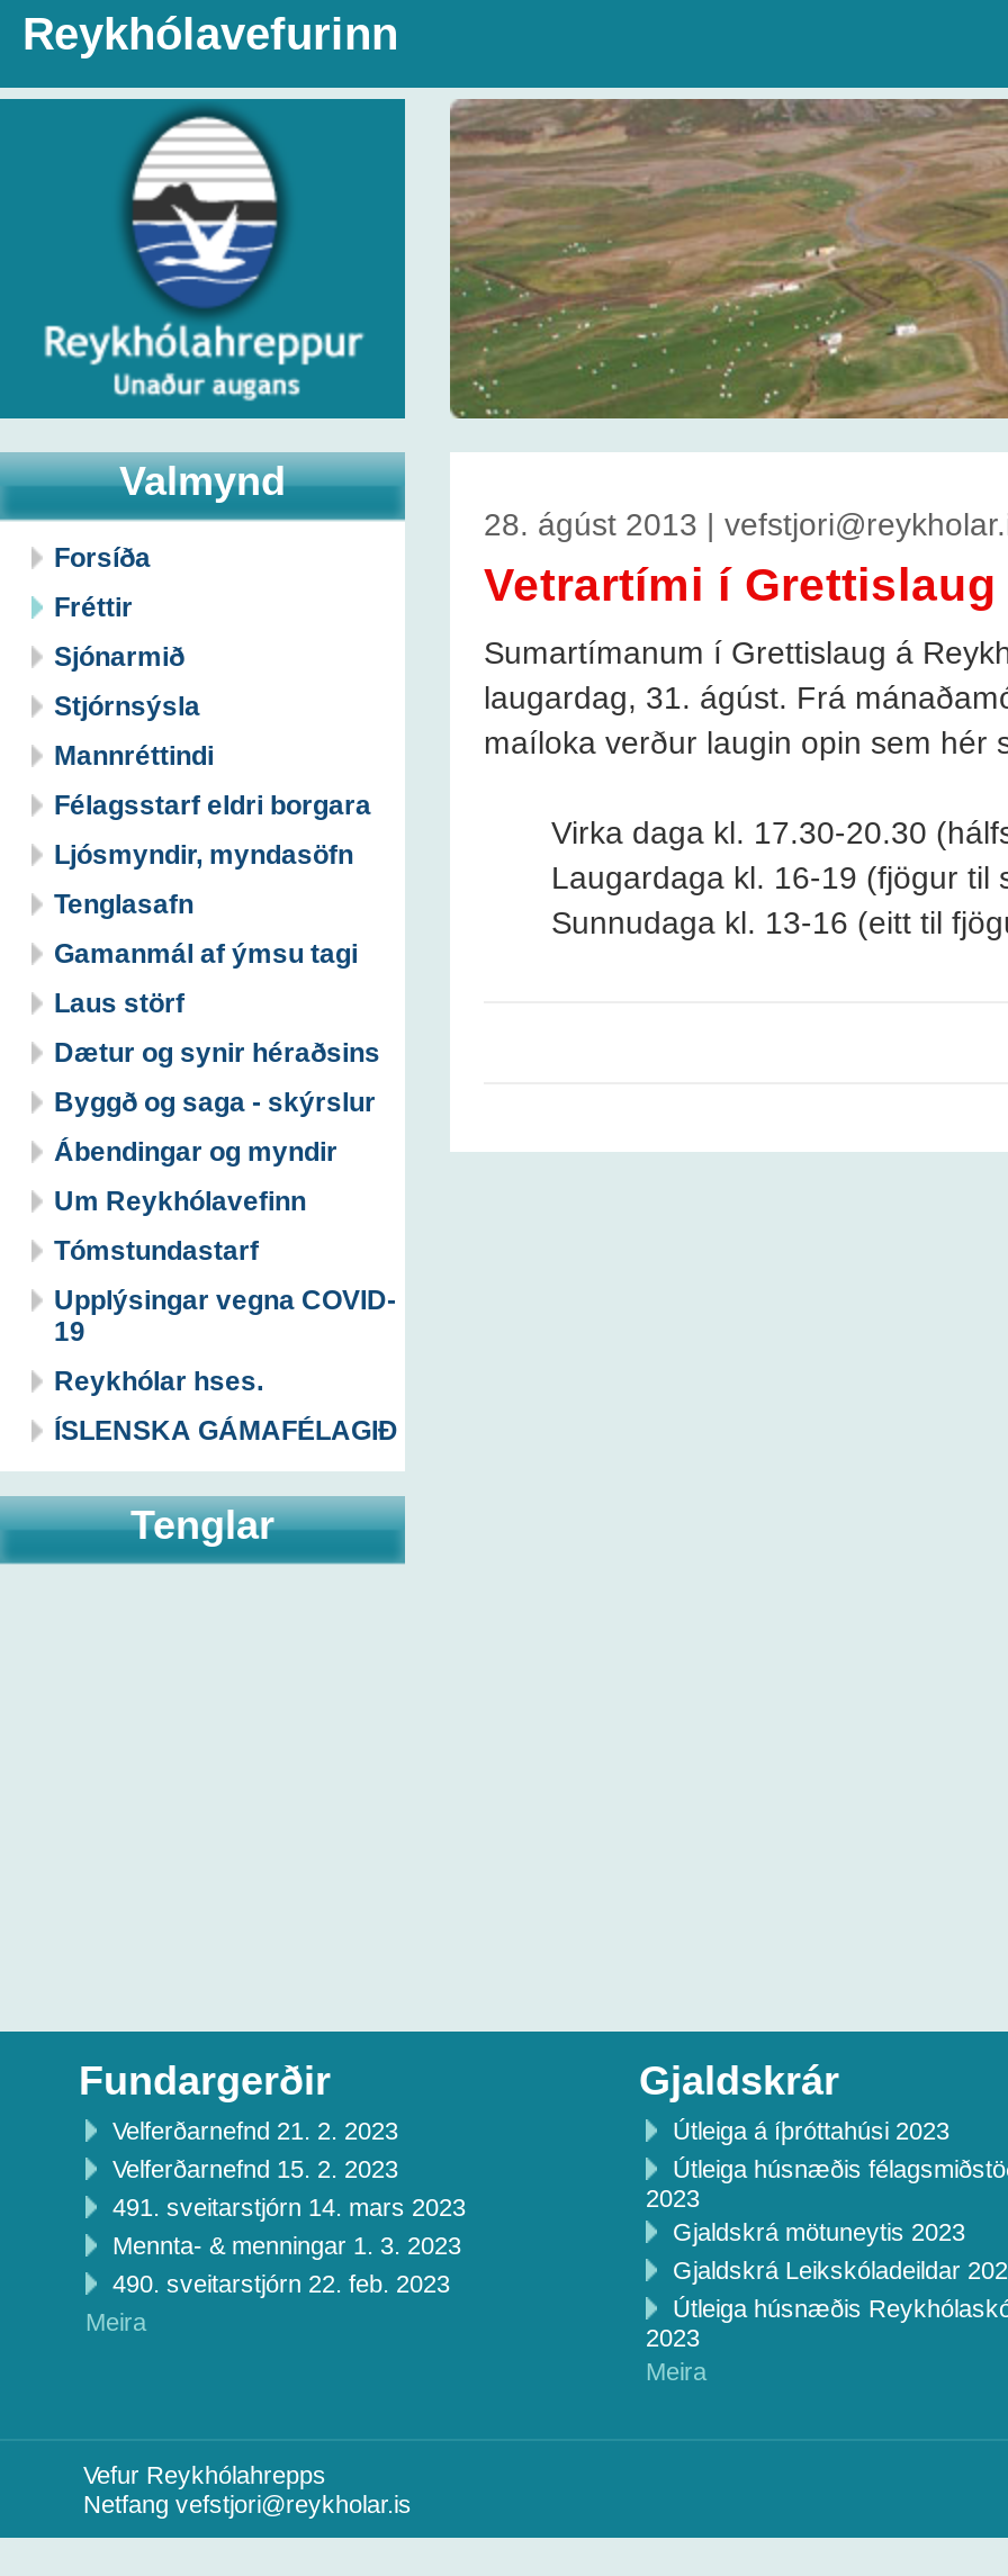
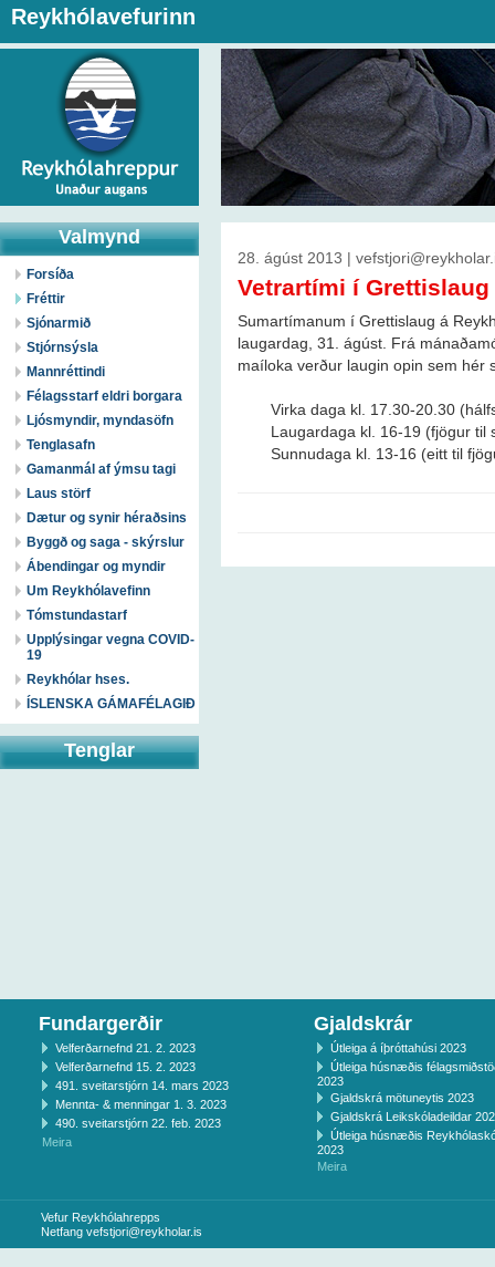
- [image]
+ [image]
